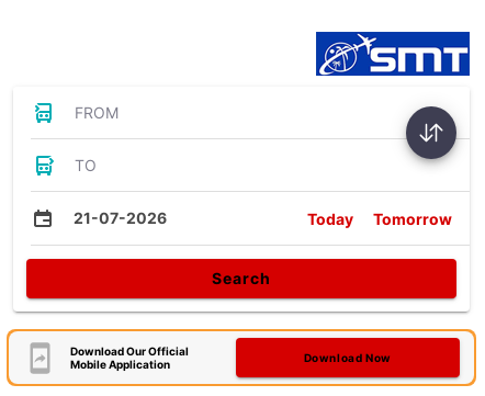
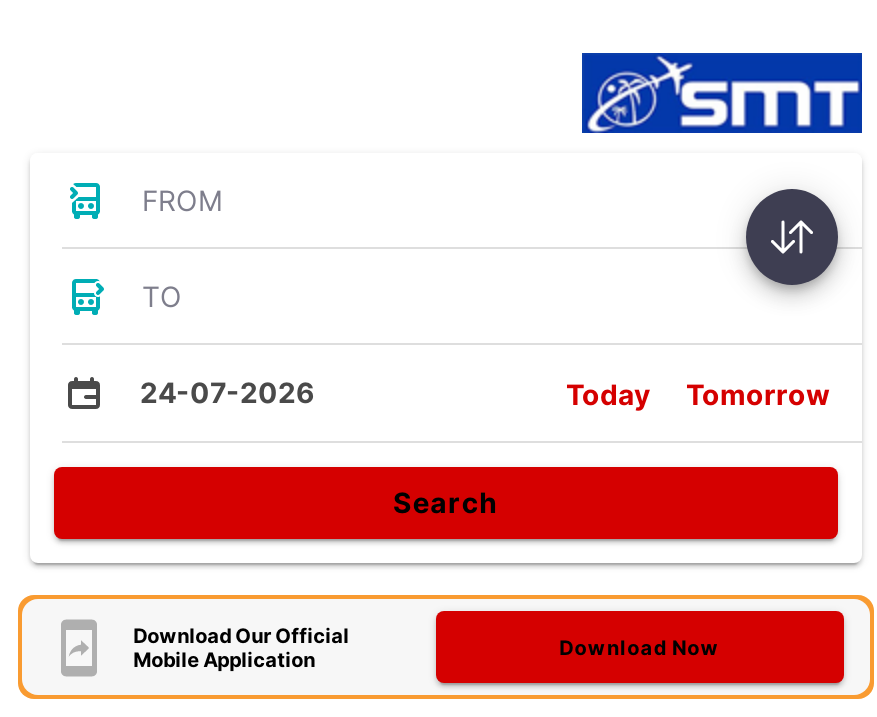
- 21-07-2026
+ 24-07-2026
